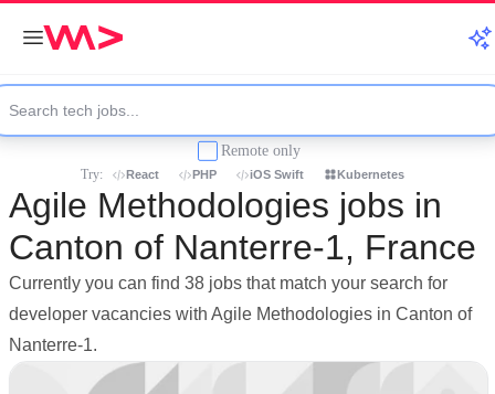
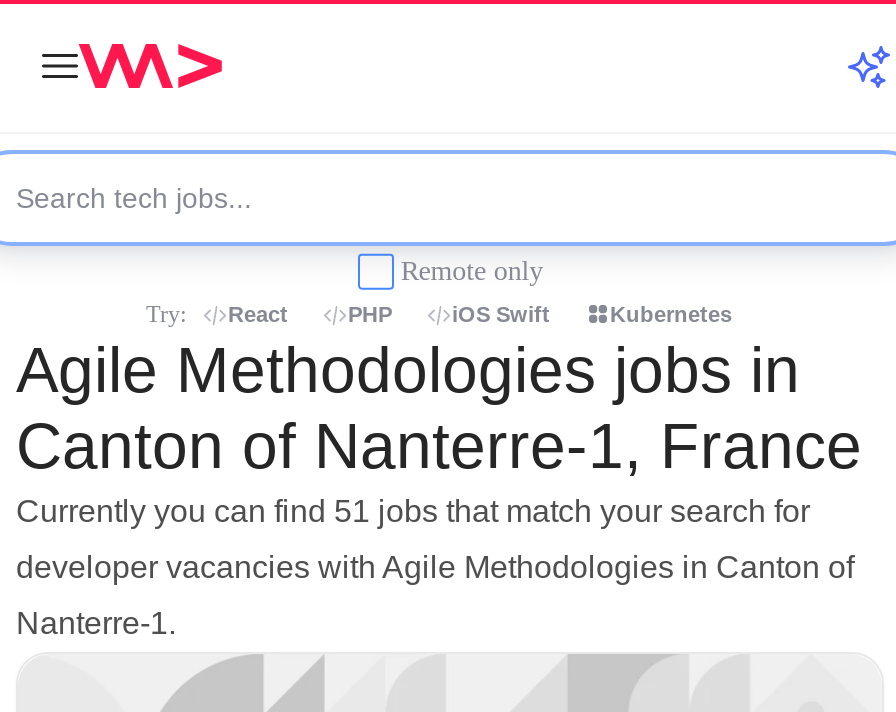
- Currently you can find 38 jobs that match your search for
+ Currently you can find 51 jobs that match your search for
